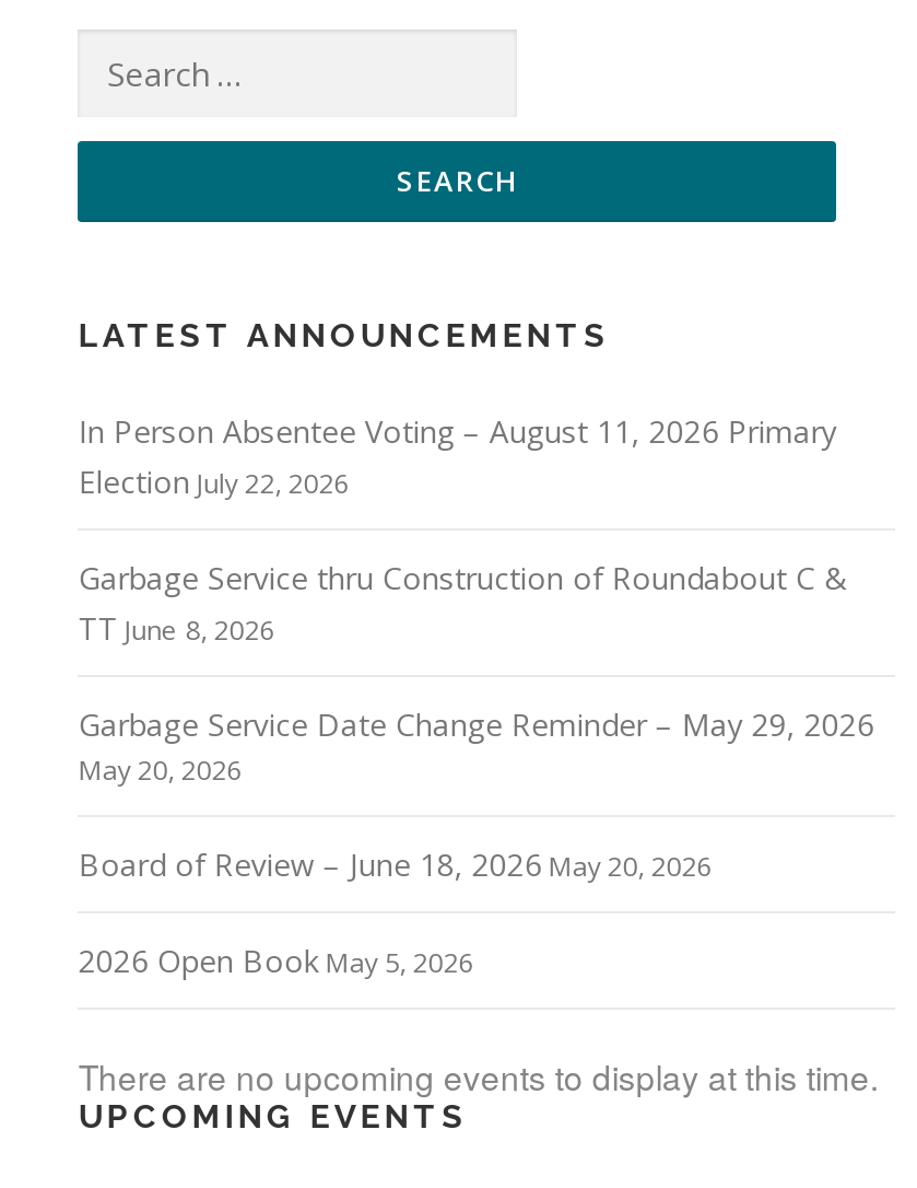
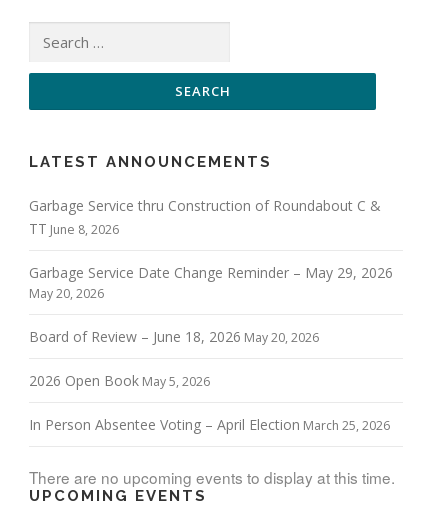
- In Person Absentee Voting – August 11, 2026 Primary
- Election July 22, 2026

moved up: Garbage Service thru Construction of Roundabout C & | TT June 8, 2026 | Garbage Service Date Change Reminder – May 29, 2026 | May 20, 2026 | Board of Review – June 18, 2026 May 20, 2026 | 2026 Open Book May 5, 2026

+ In Person Absentee Voting – April Election March 25, 2026
